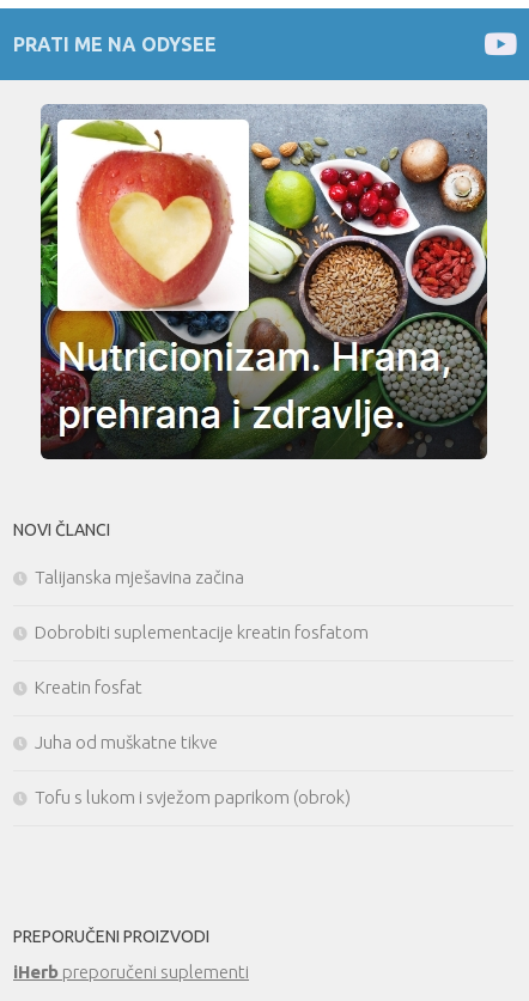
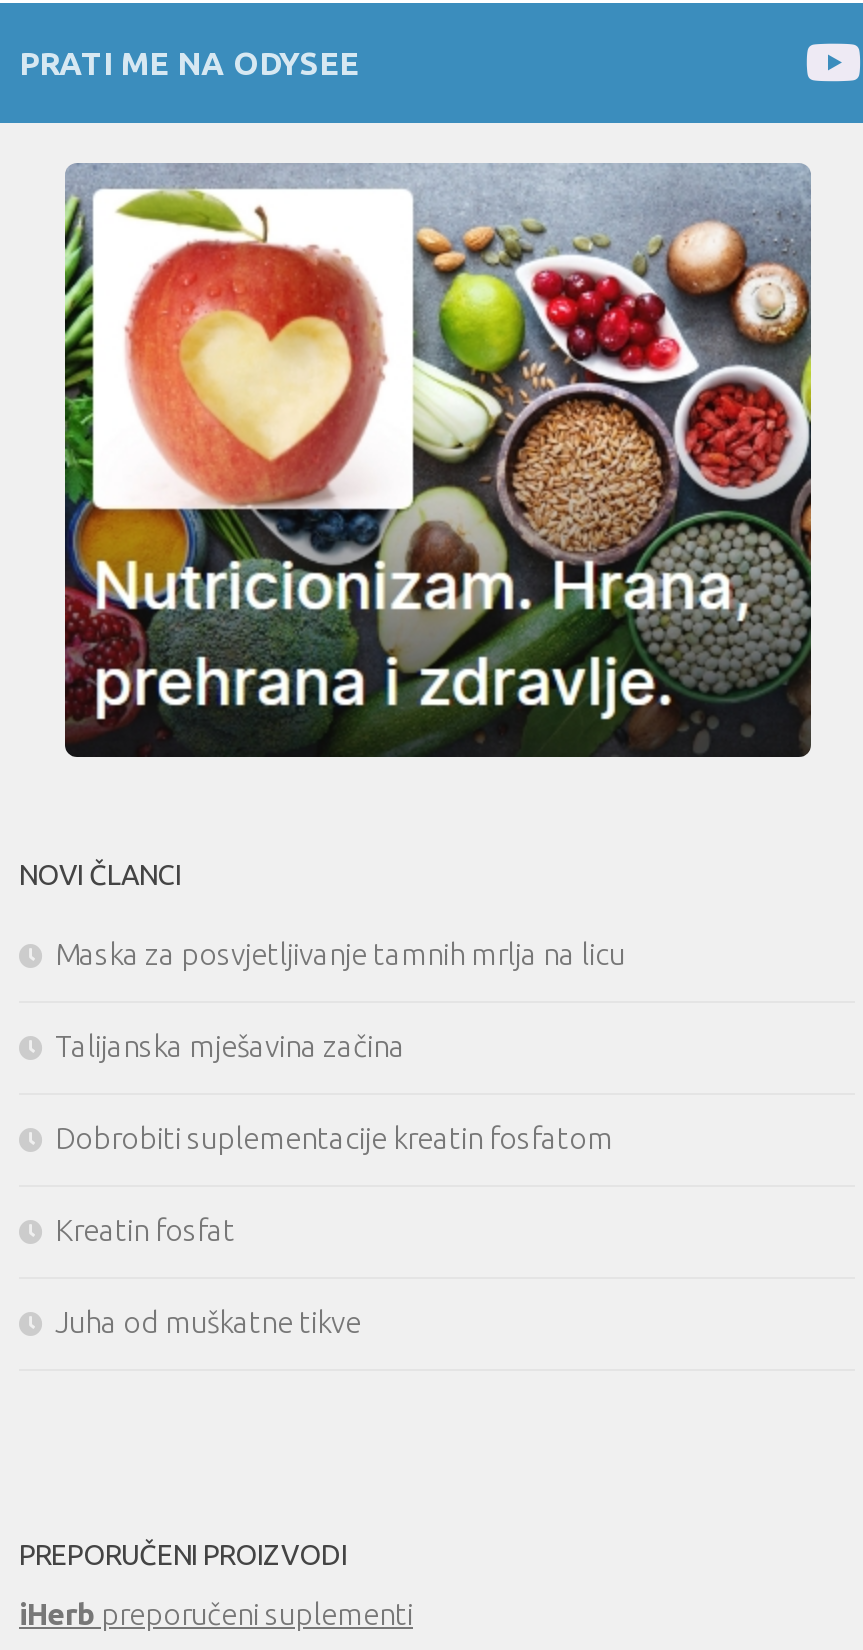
+ Maska za posvjetljivanje tamnih mrlja na licu

moved down: Talijanska mješavina začina | Dobrobiti suplementacije kreatin fosfatom | Kreatin fosfat | Juha od muškatne tikve

- Tofu s lukom i svježom paprikom (obrok)
